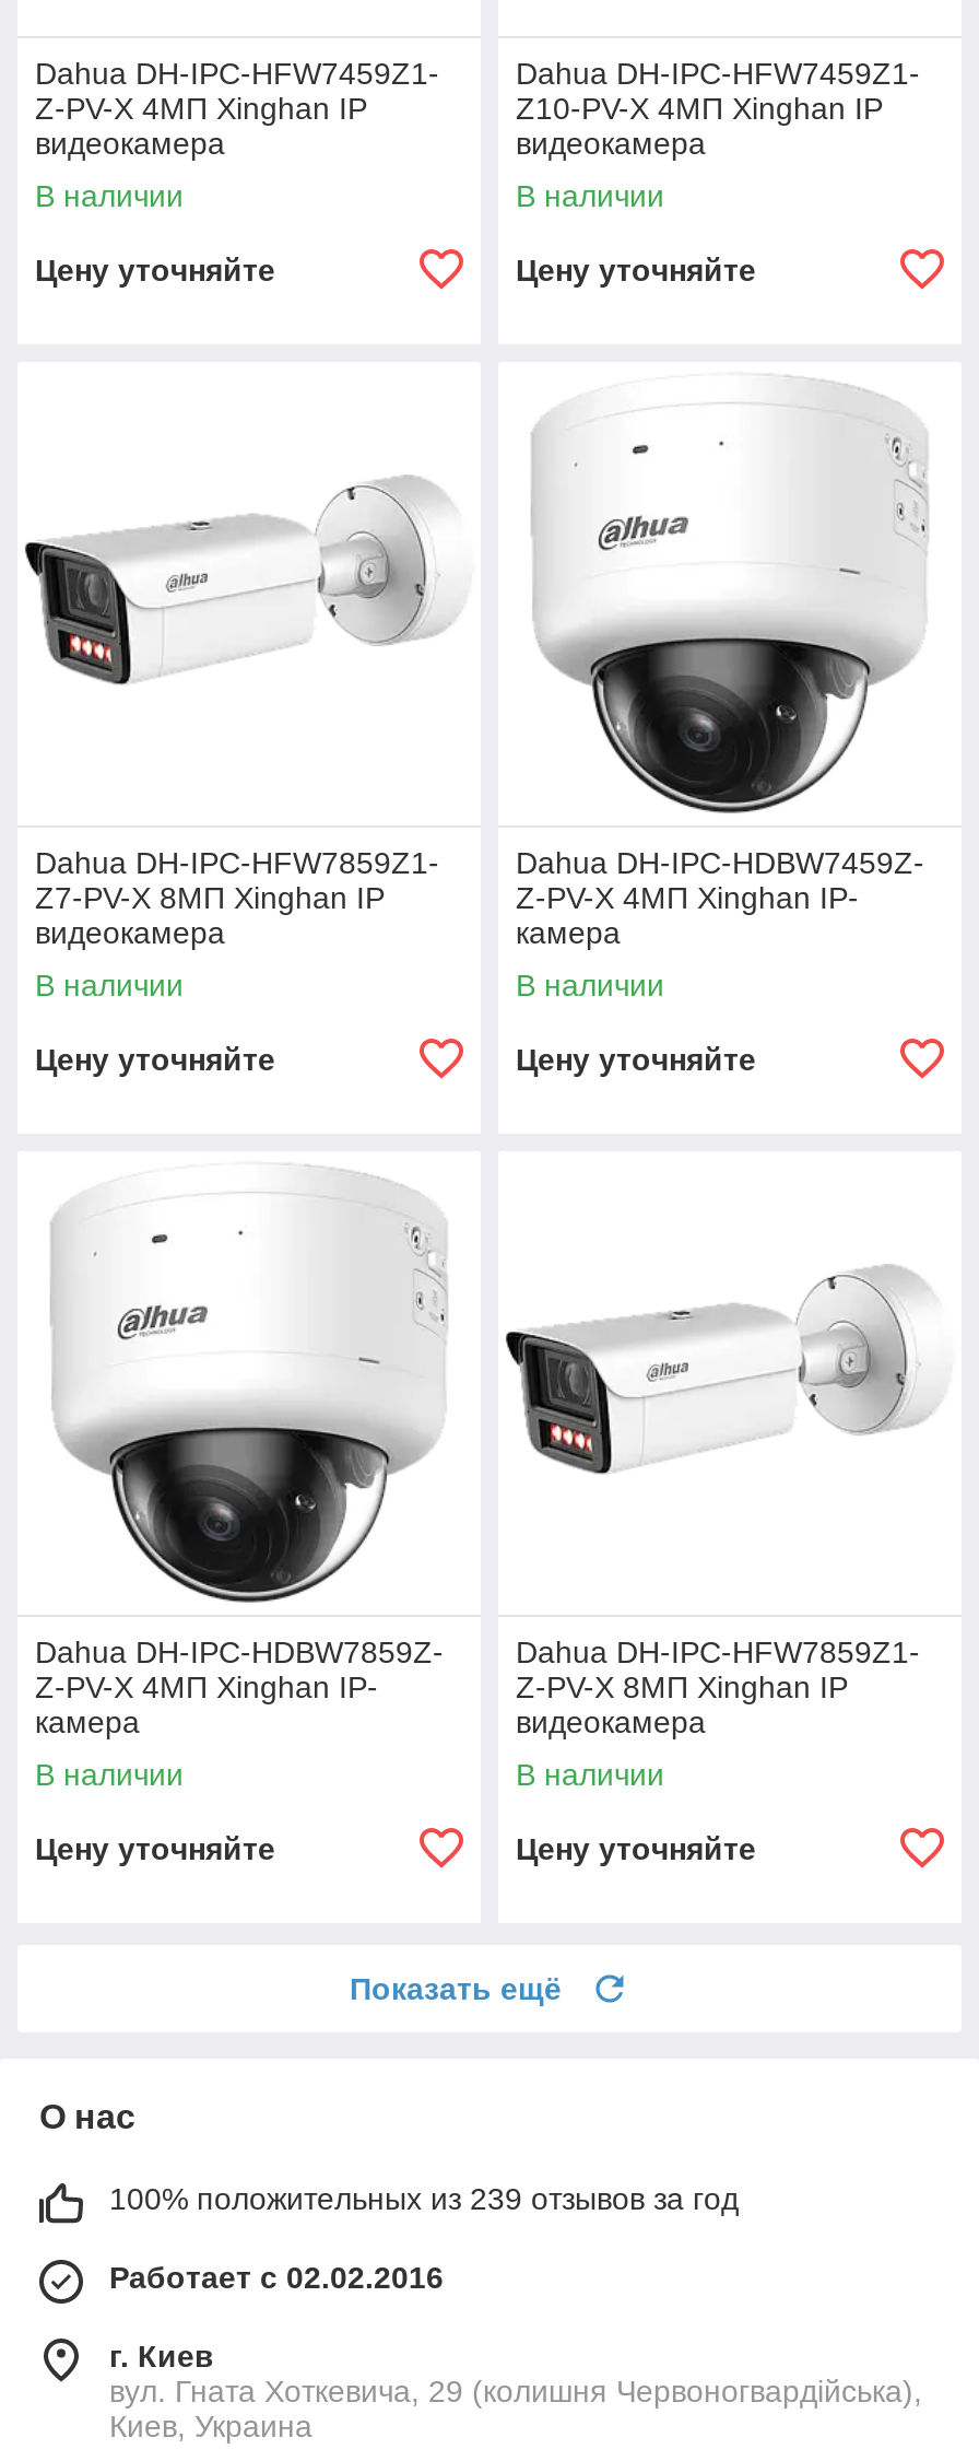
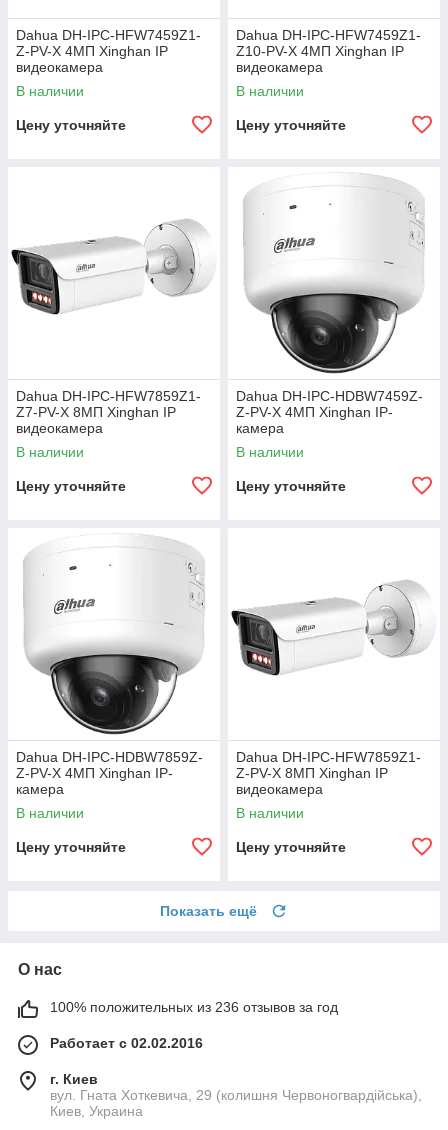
- 100% положительных из 239 отзывов за год
+ 100% положительных из 236 отзывов за год
